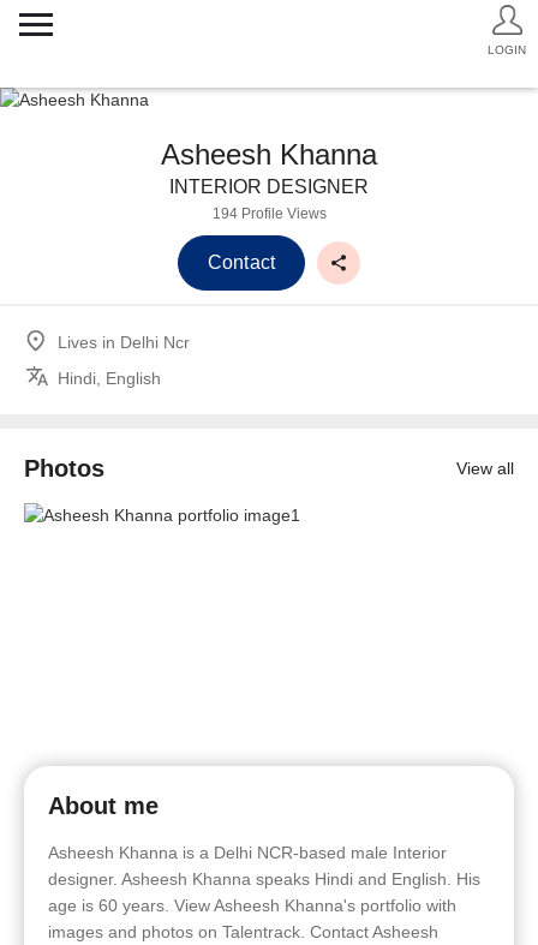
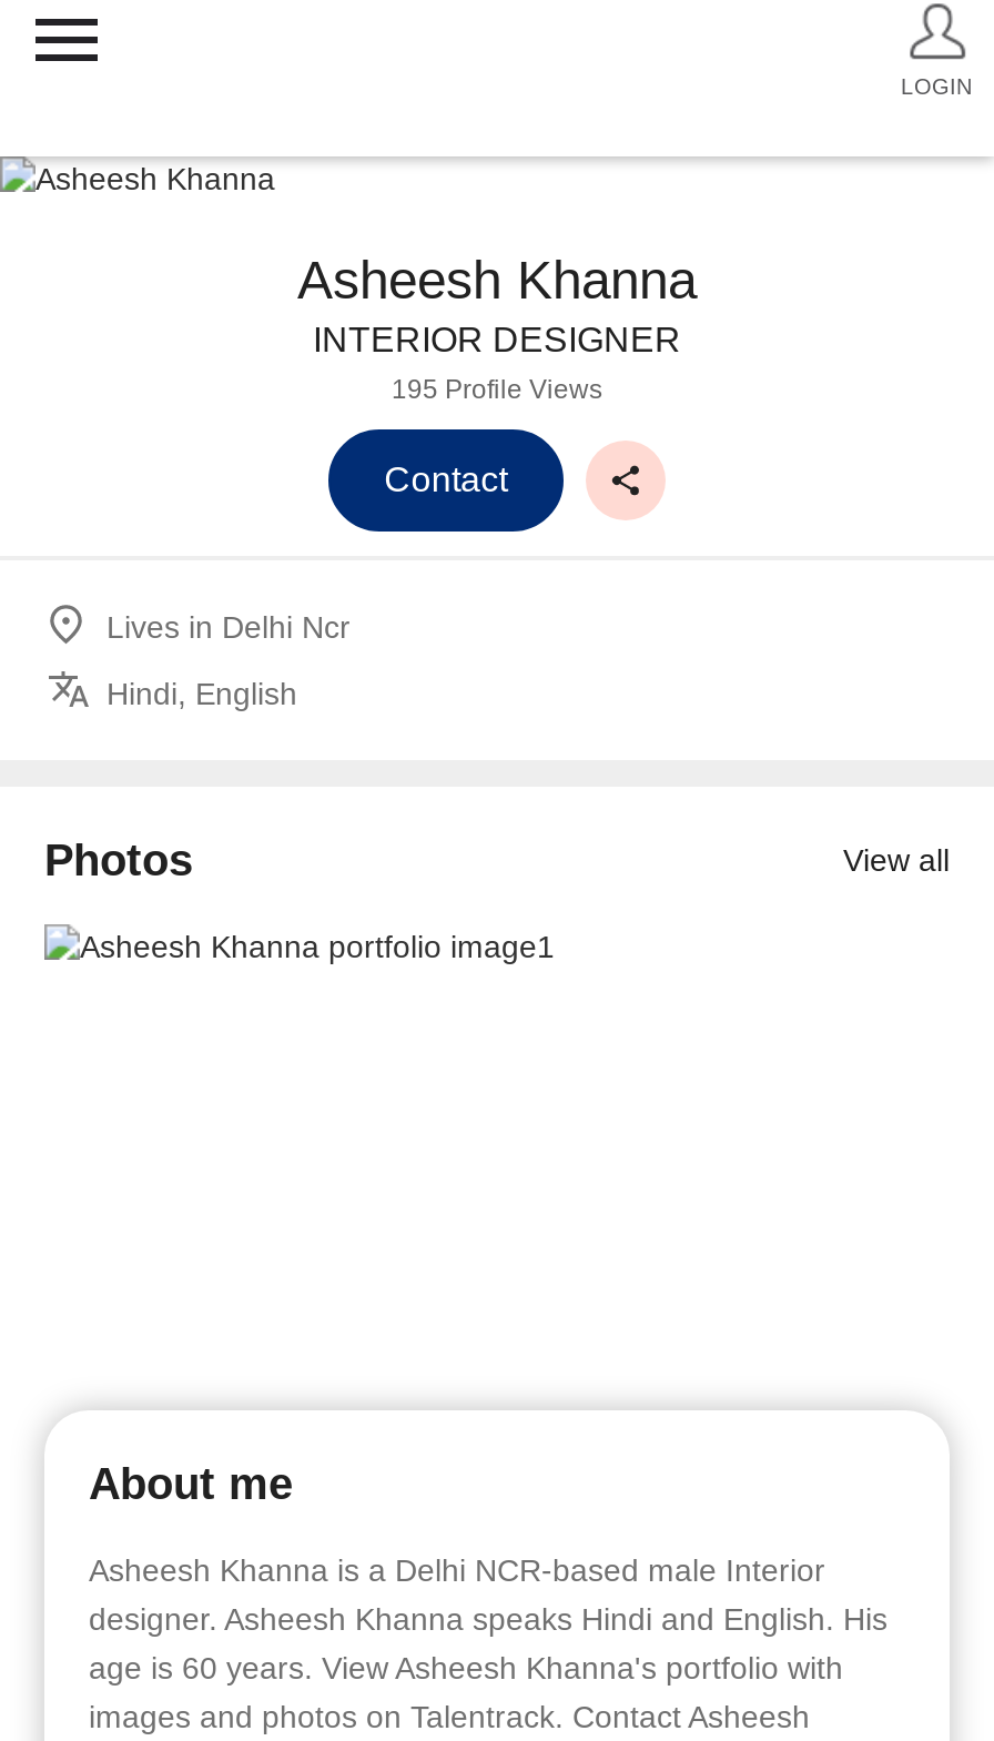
- 194 Profile Views
+ 195 Profile Views
